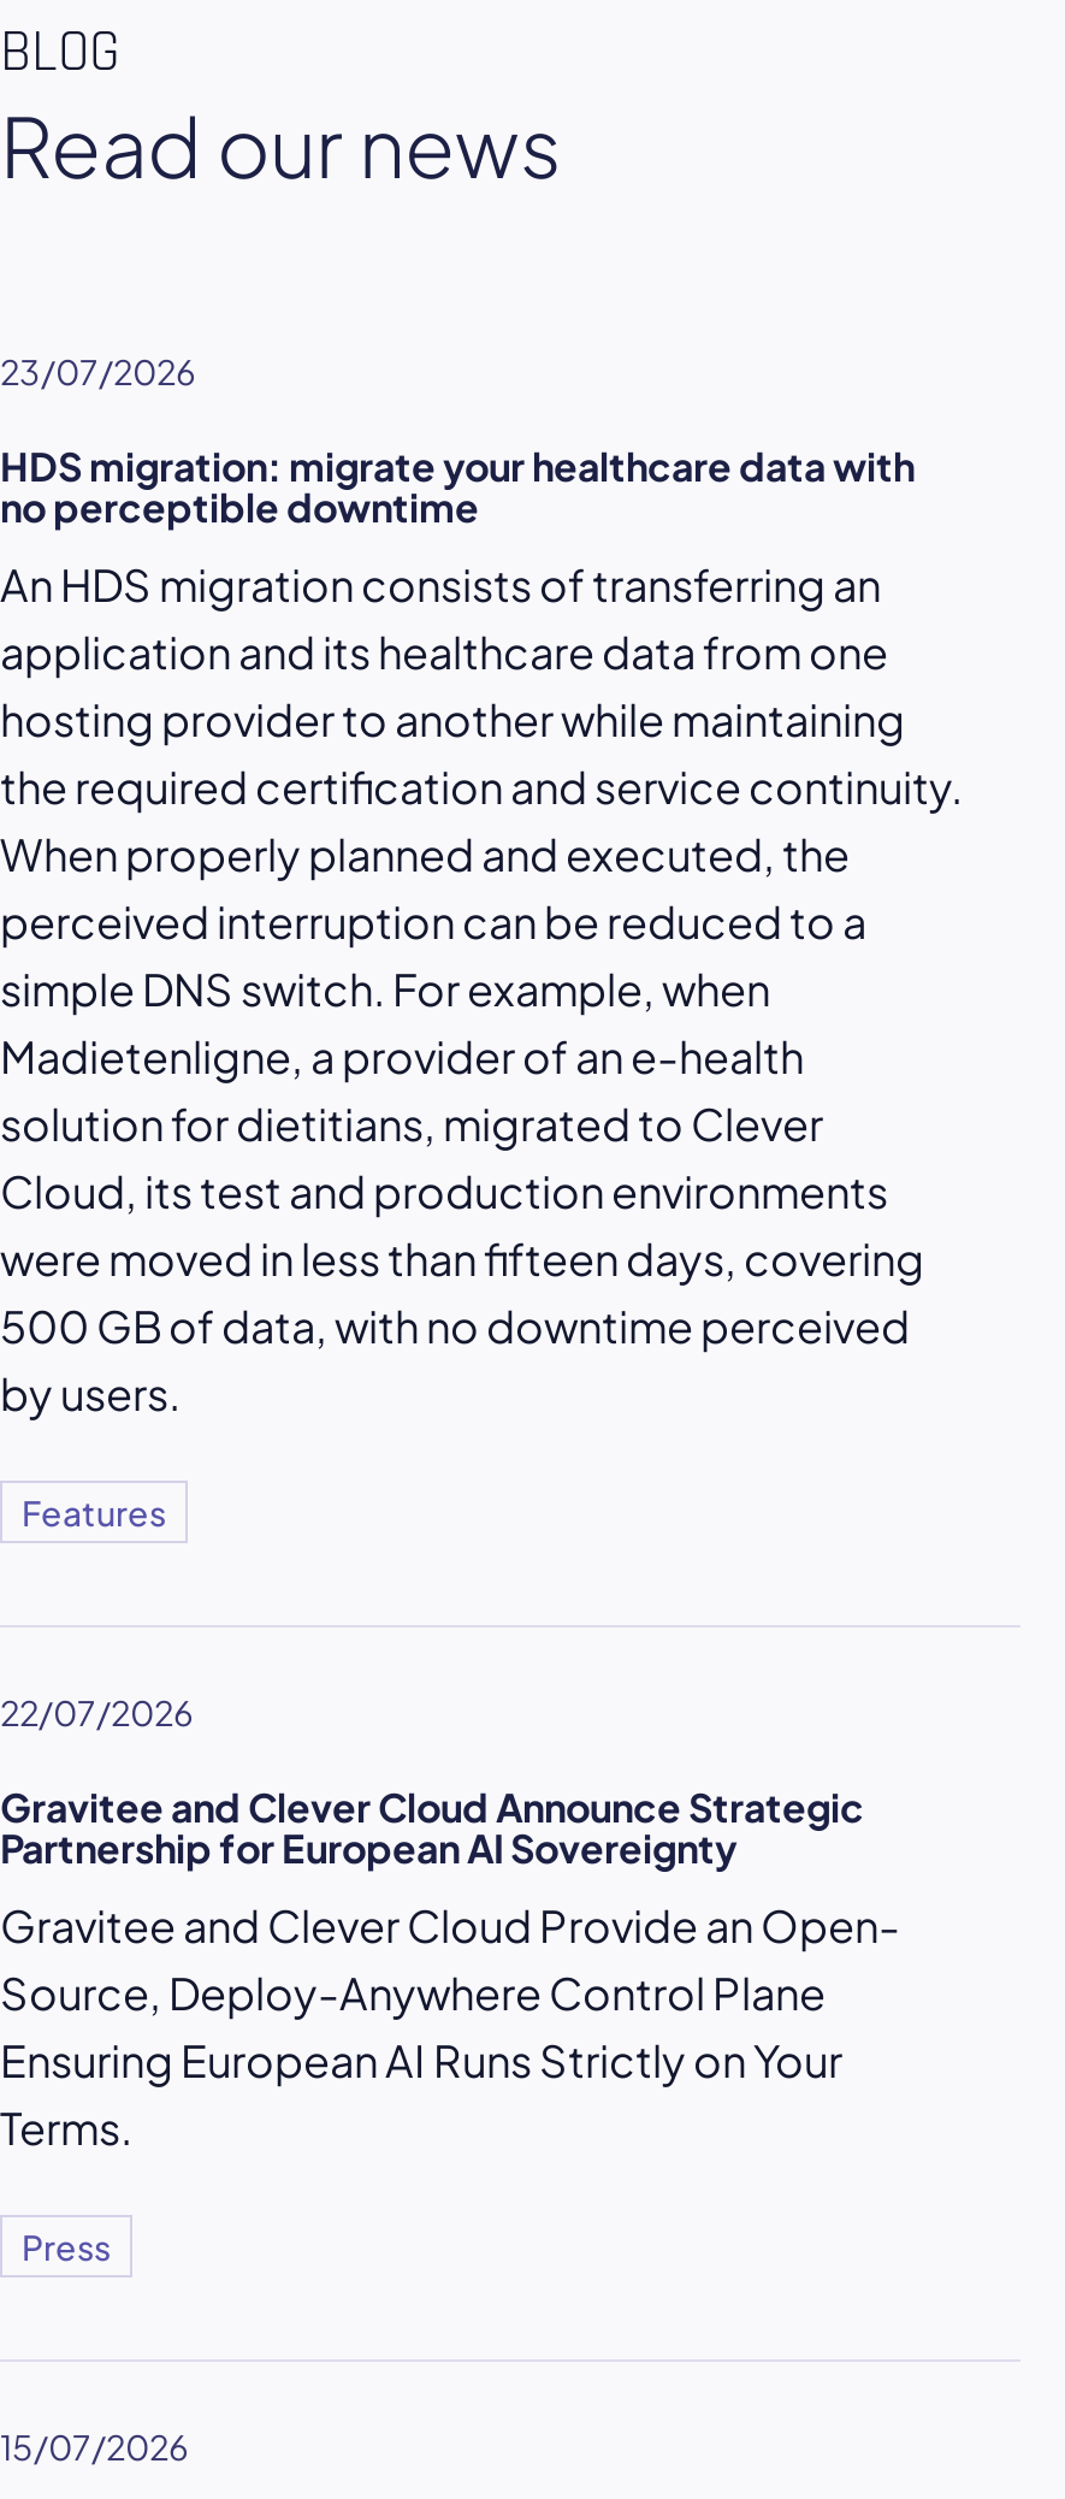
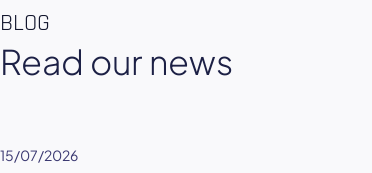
- 23/07/2026
- HDS migration: migrate your healthcare data with
- no perceptible downtime
- An HDS migration consists of transferring an
- application and its healthcare data from one
- hosting provider to another while maintaining
- the required certification and service continuity.
- When properly planned and executed, the
- perceived interruption can be reduced to a
- simple DNS switch. For example, when
- Madietenligne, a provider of an e-health
- solution for dietitians, migrated to Clever
- Cloud, its test and production environments
- were moved in less than fifteen days, covering
- 500 GB of data, with no downtime perceived
- by users.
- Features

- 22/07/2026
- Gravitee and Clever Cloud Announce Strategic
- Partnership for European AI Sovereignty
- Gravitee and Clever Cloud Provide an Open-
- Source, Deploy-Anywhere Control Plane
- Ensuring European AI Runs Strictly on Your
- Terms.
- Press
